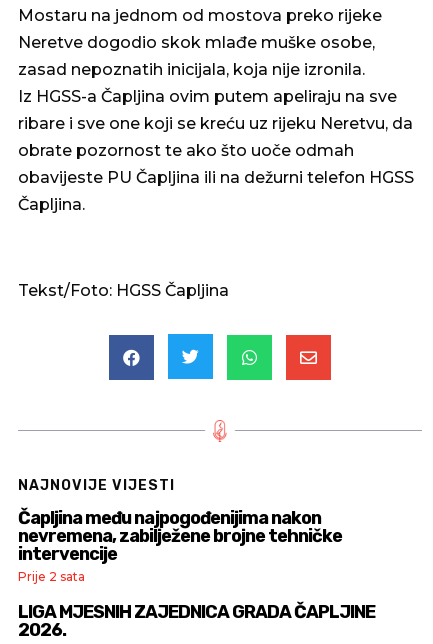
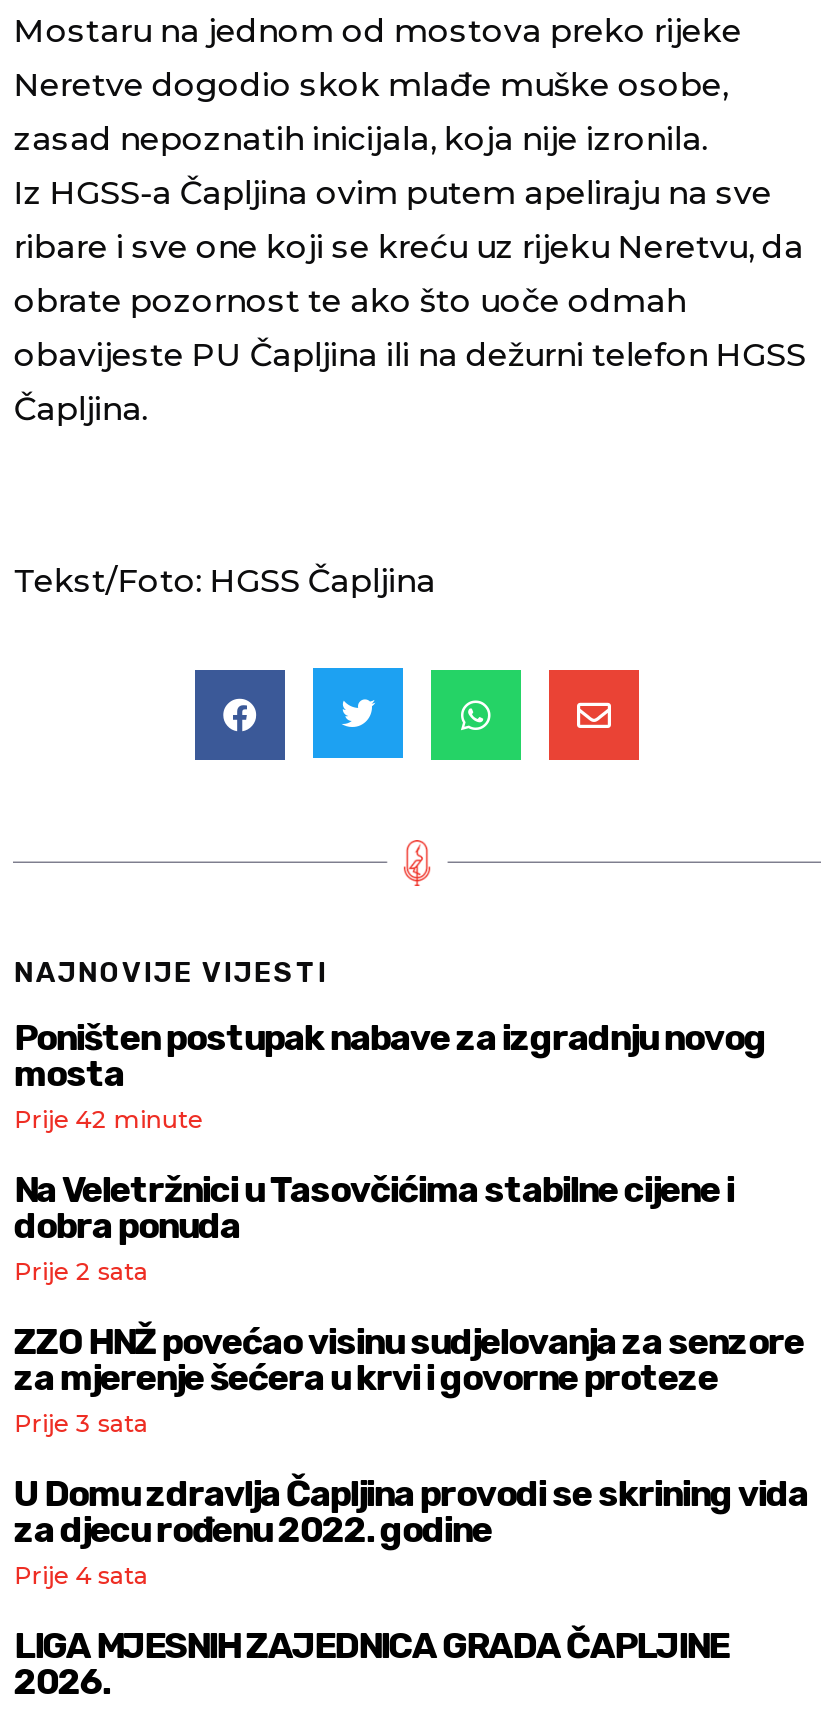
- Čapljina među najpogođenijima nakon
- nevremena, zabilježene brojne tehničke
- intervencije
+ Poništen postupak nabave za izgradnju novog
+ mosta
+ Prije 42 minute
+ Na Veletržnici u Tasovčićima stabilne cijene i
+ dobra ponuda

+ ZZO HNŽ povećao visinu sudjelovanja za senzore
+ za mjerenje šećera u krvi i govorne proteze
+ Prije 3 sata
+ U Domu zdravlja Čapljina provodi se skrining vida
+ za djecu rođenu 2022. godine
+ Prije 4 sata
